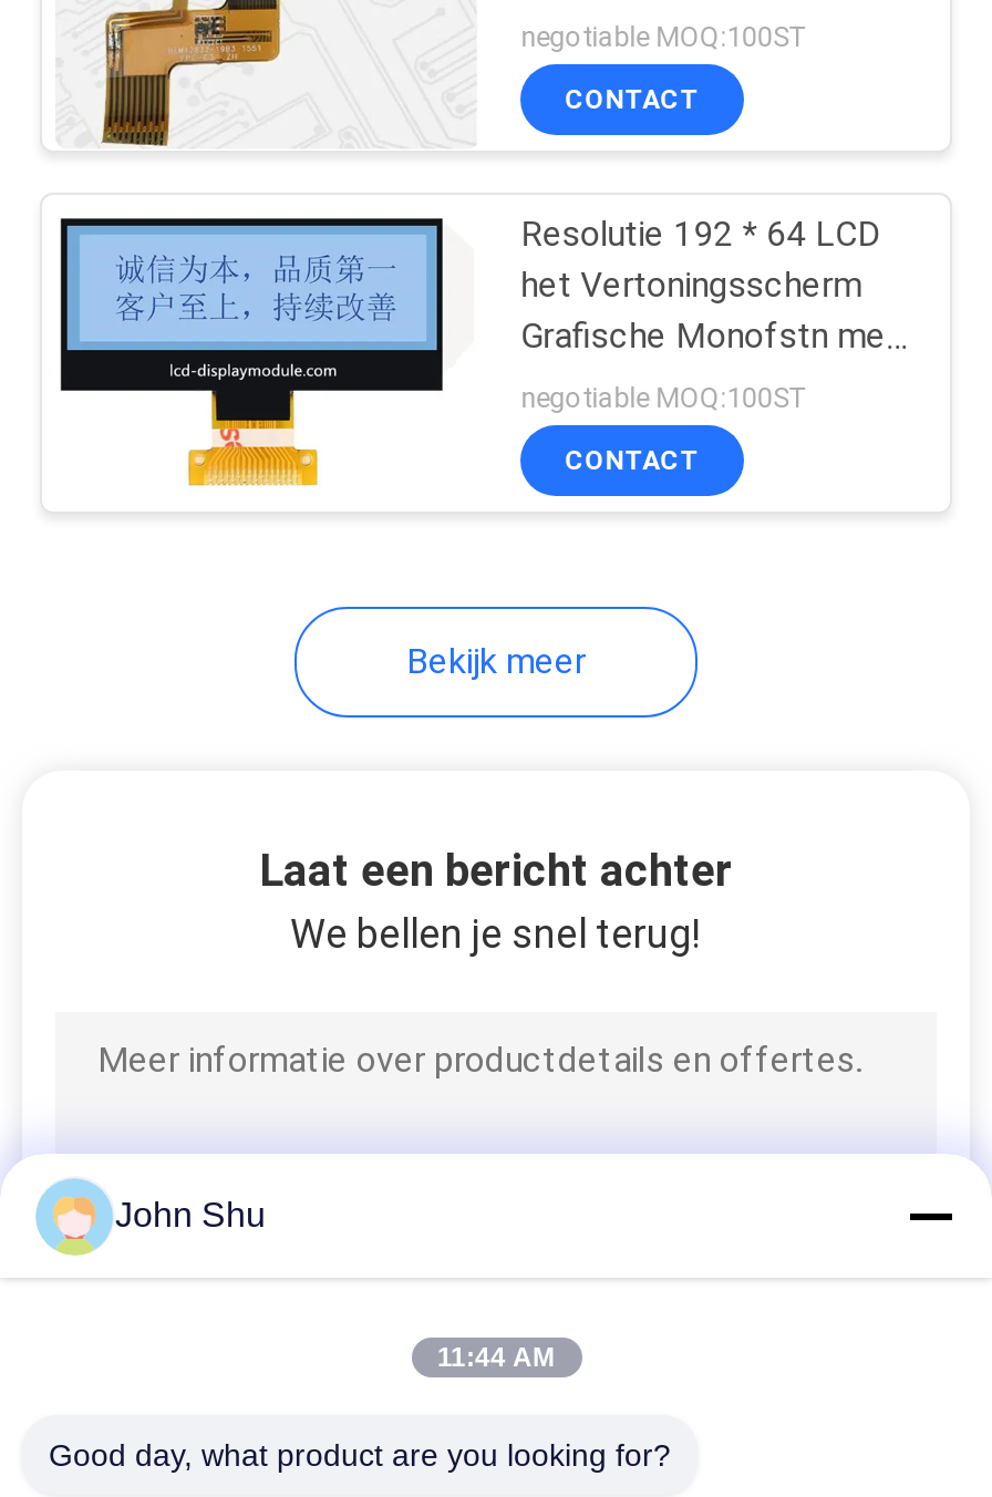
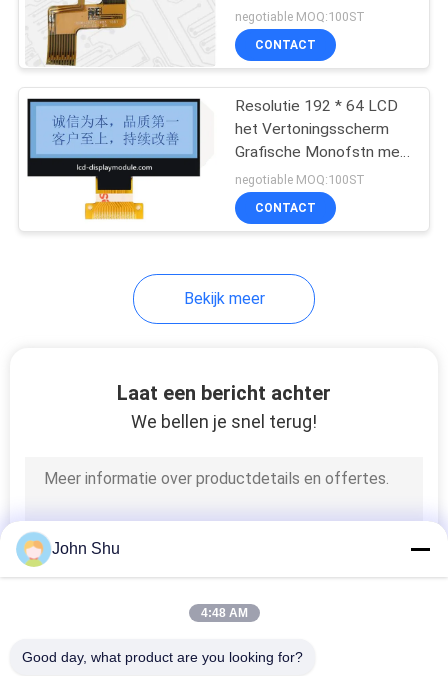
- 11:44 AM
+ 4:48 AM
